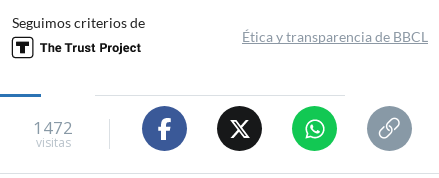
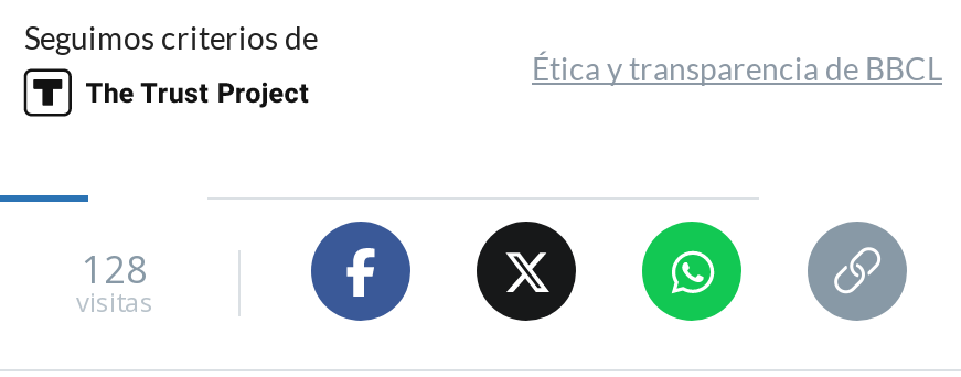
- 1472
+ 128
